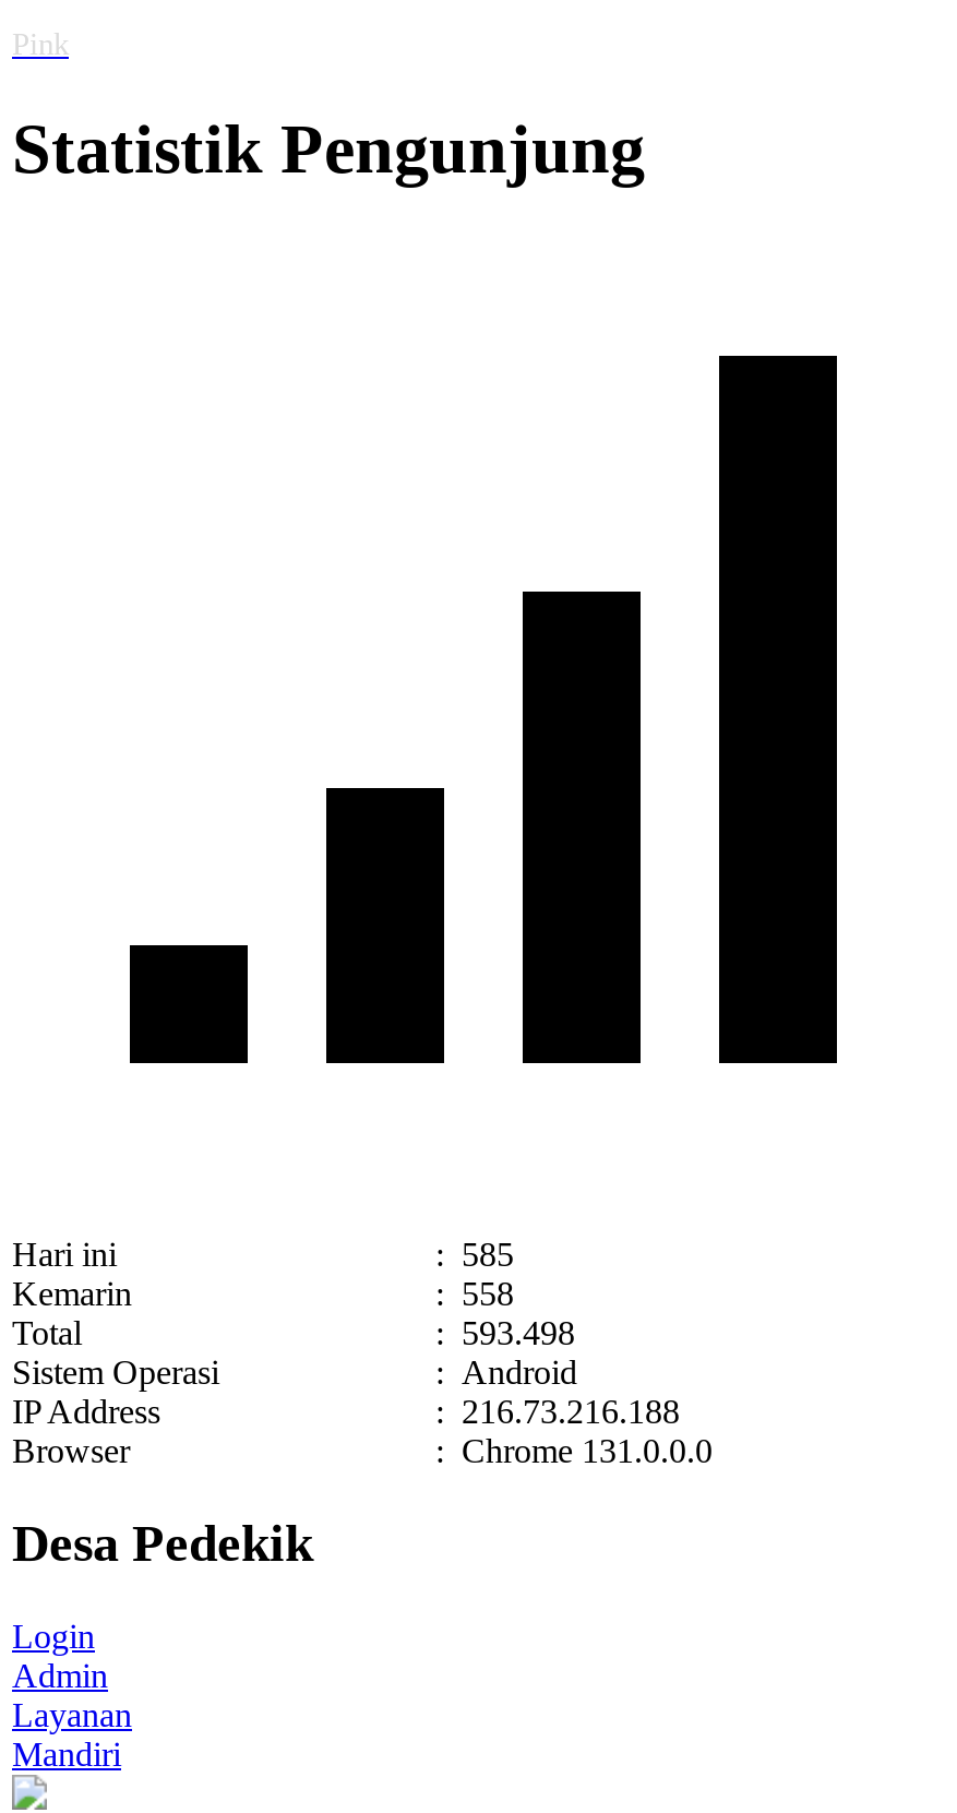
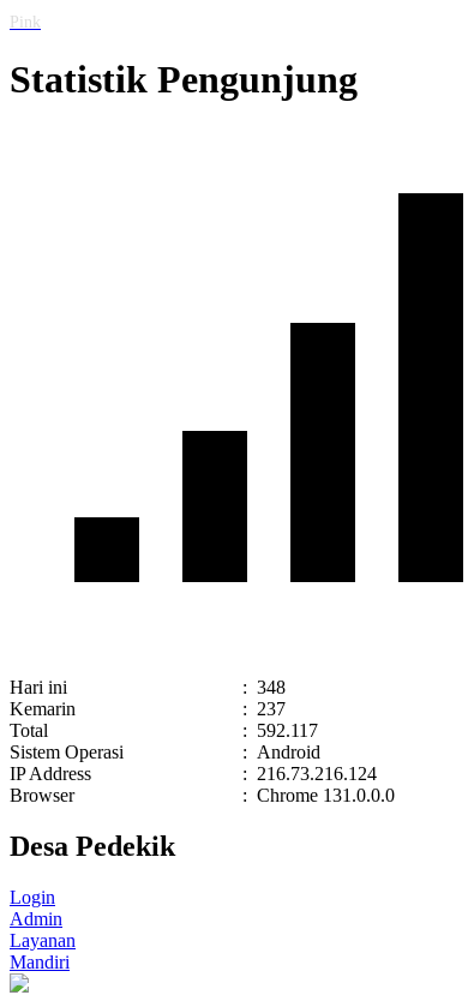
- : 585
+ : 348

- : 558
+ : 237

- : 593.498
+ : 592.117

- : 216.73.216.188
+ : 216.73.216.124
